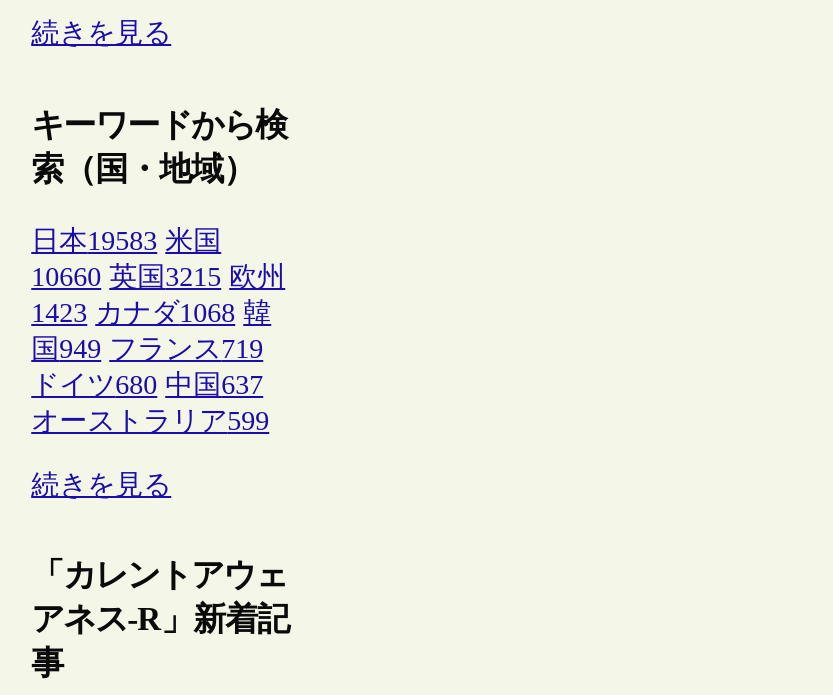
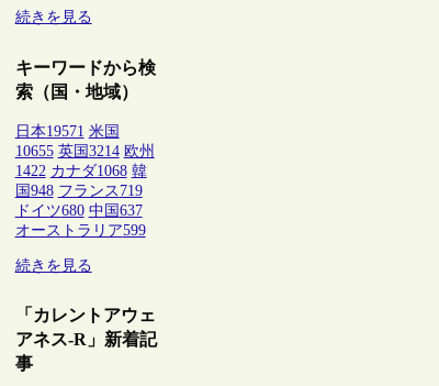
- 日本19583 米国
+ 日本19571 米国

- 10660 英国3215 欧州
+ 10655 英国3214 欧州

- 1423 カナダ1068 韓
+ 1422 カナダ1068 韓

- 国949 フランス719
+ 国948 フランス719
